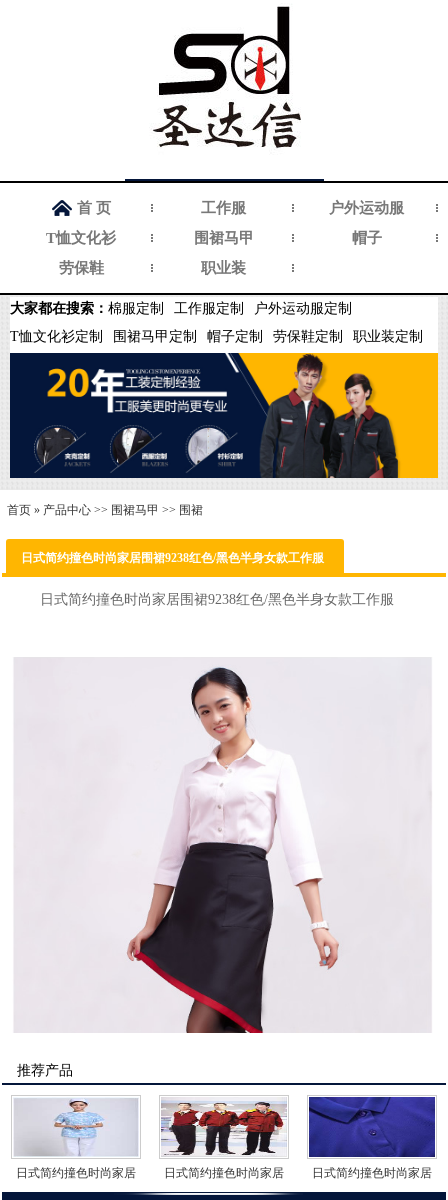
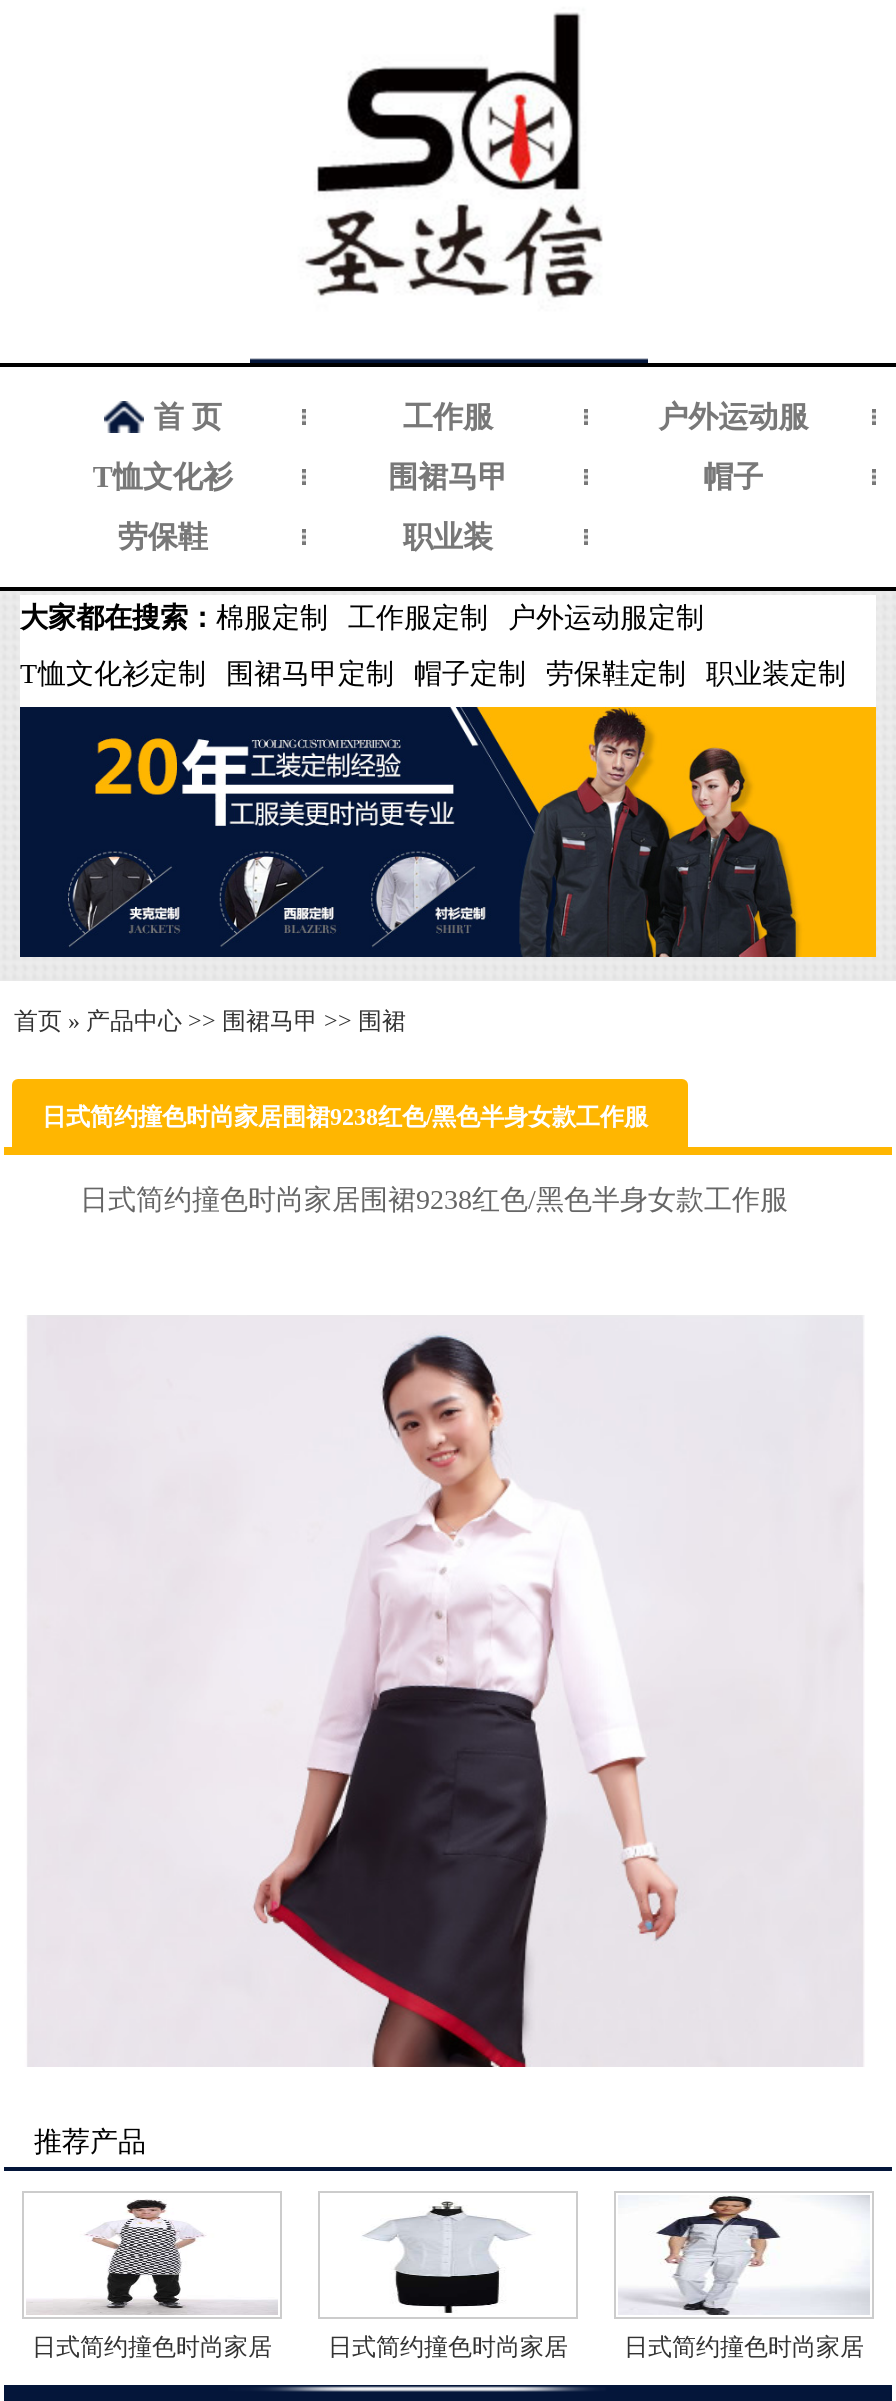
- [image]
+ [image]

- [image]
+ [image]

- [image]
+ [image]
